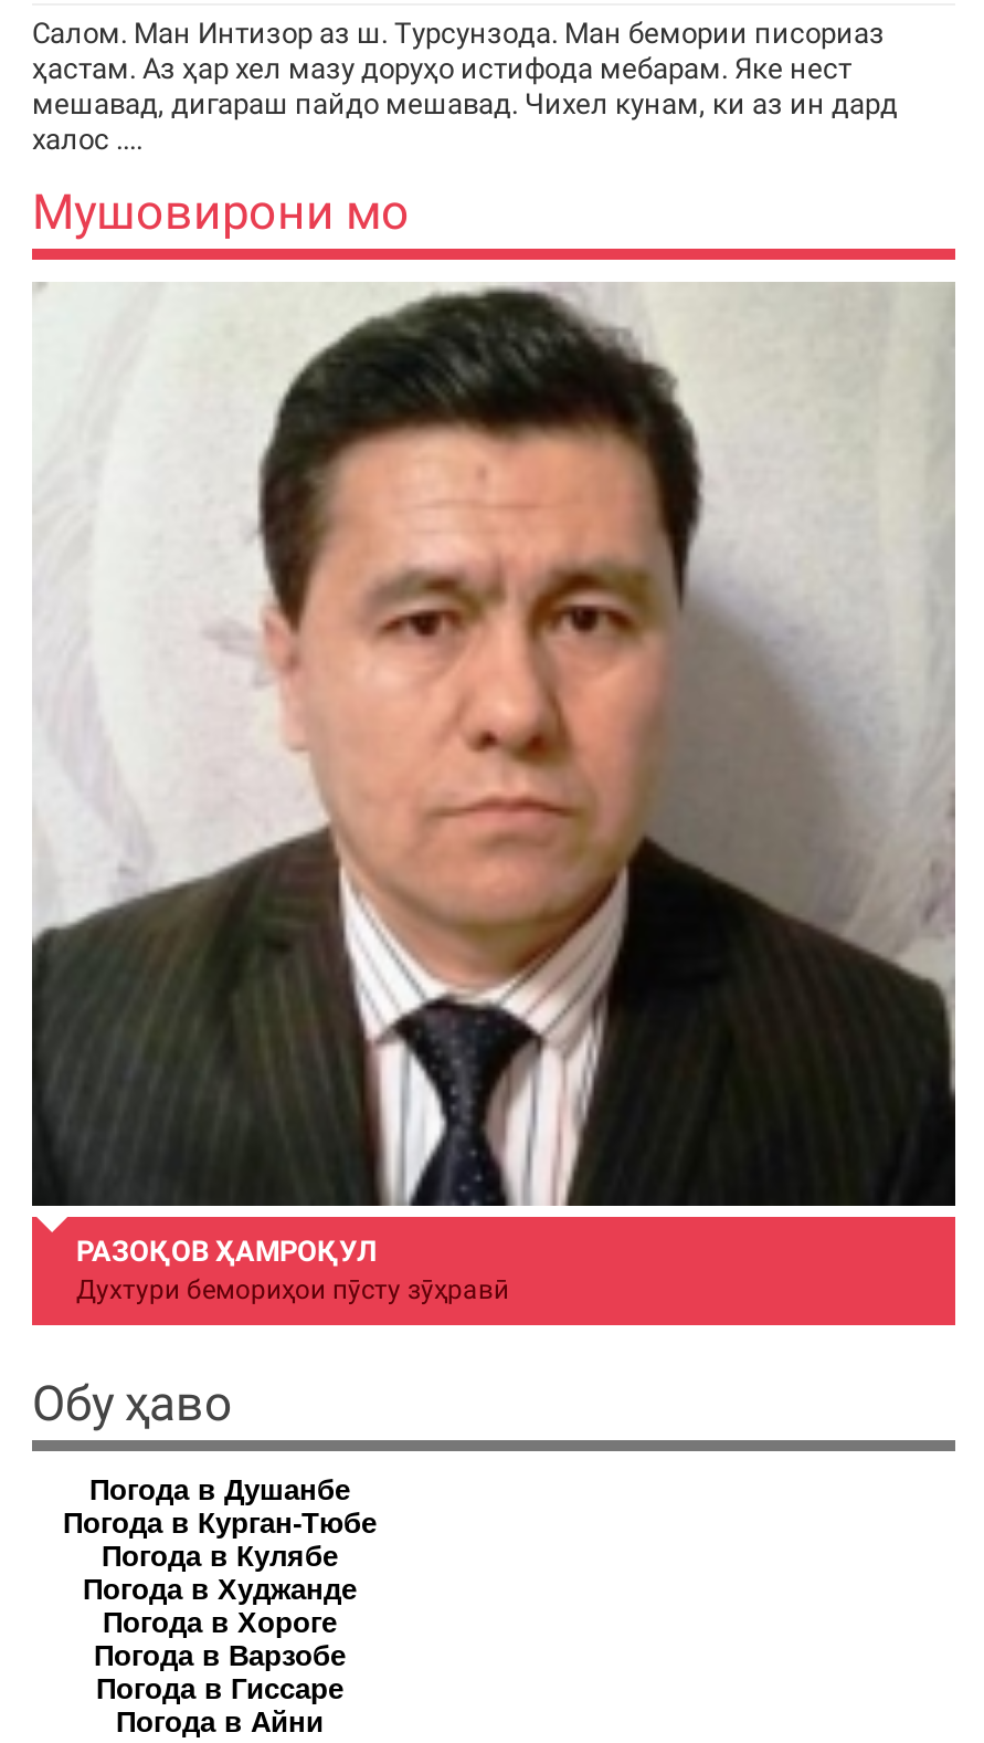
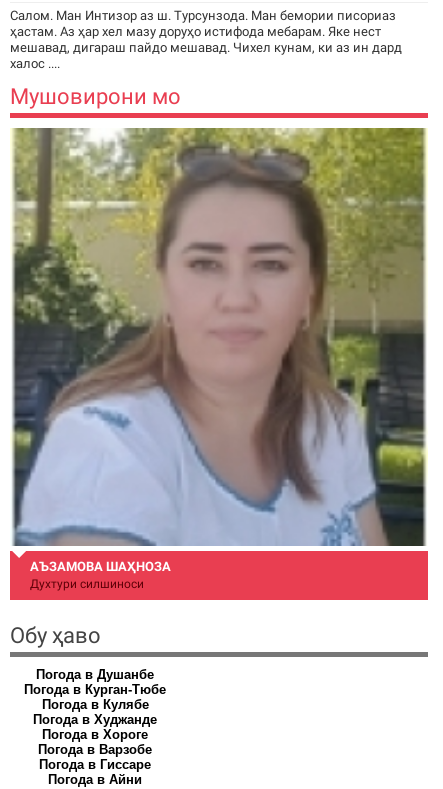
- [image]
- РАЗОҚОВ ҲАМРОҚУЛ
- Духтури бемориҳои пӯсту зӯҳравӣ
+ [image]
+ АЪЗАМОВА ШАҲНОЗА
+ Духтури силшиноси
